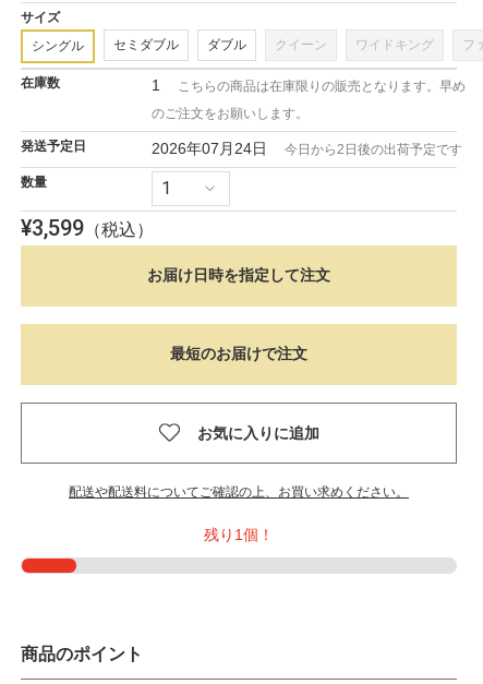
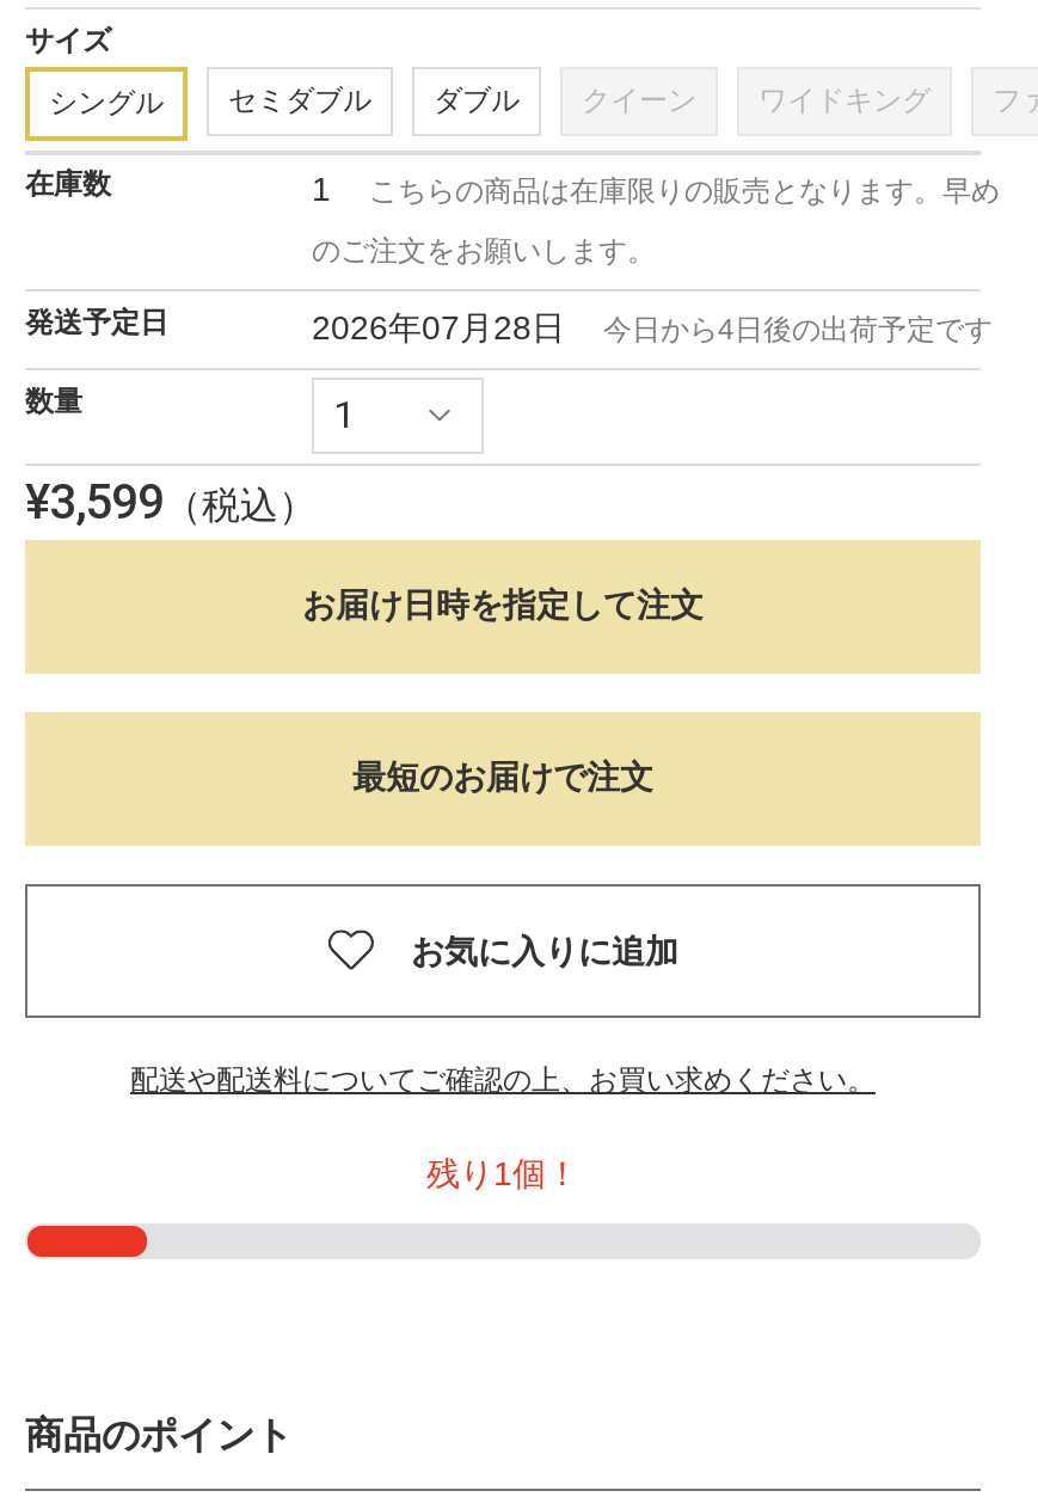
- 2026年07月24日
+ 2026年07月28日

- 今日から2日後の出荷予定です
+ 今日から4日後の出荷予定です
